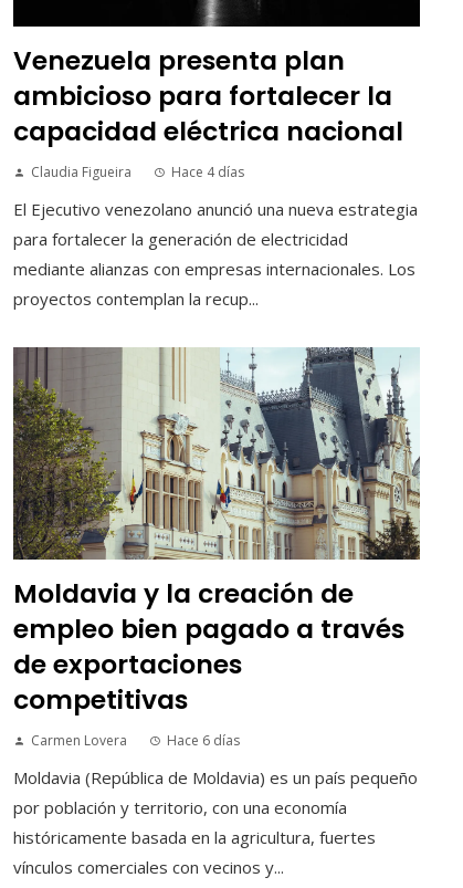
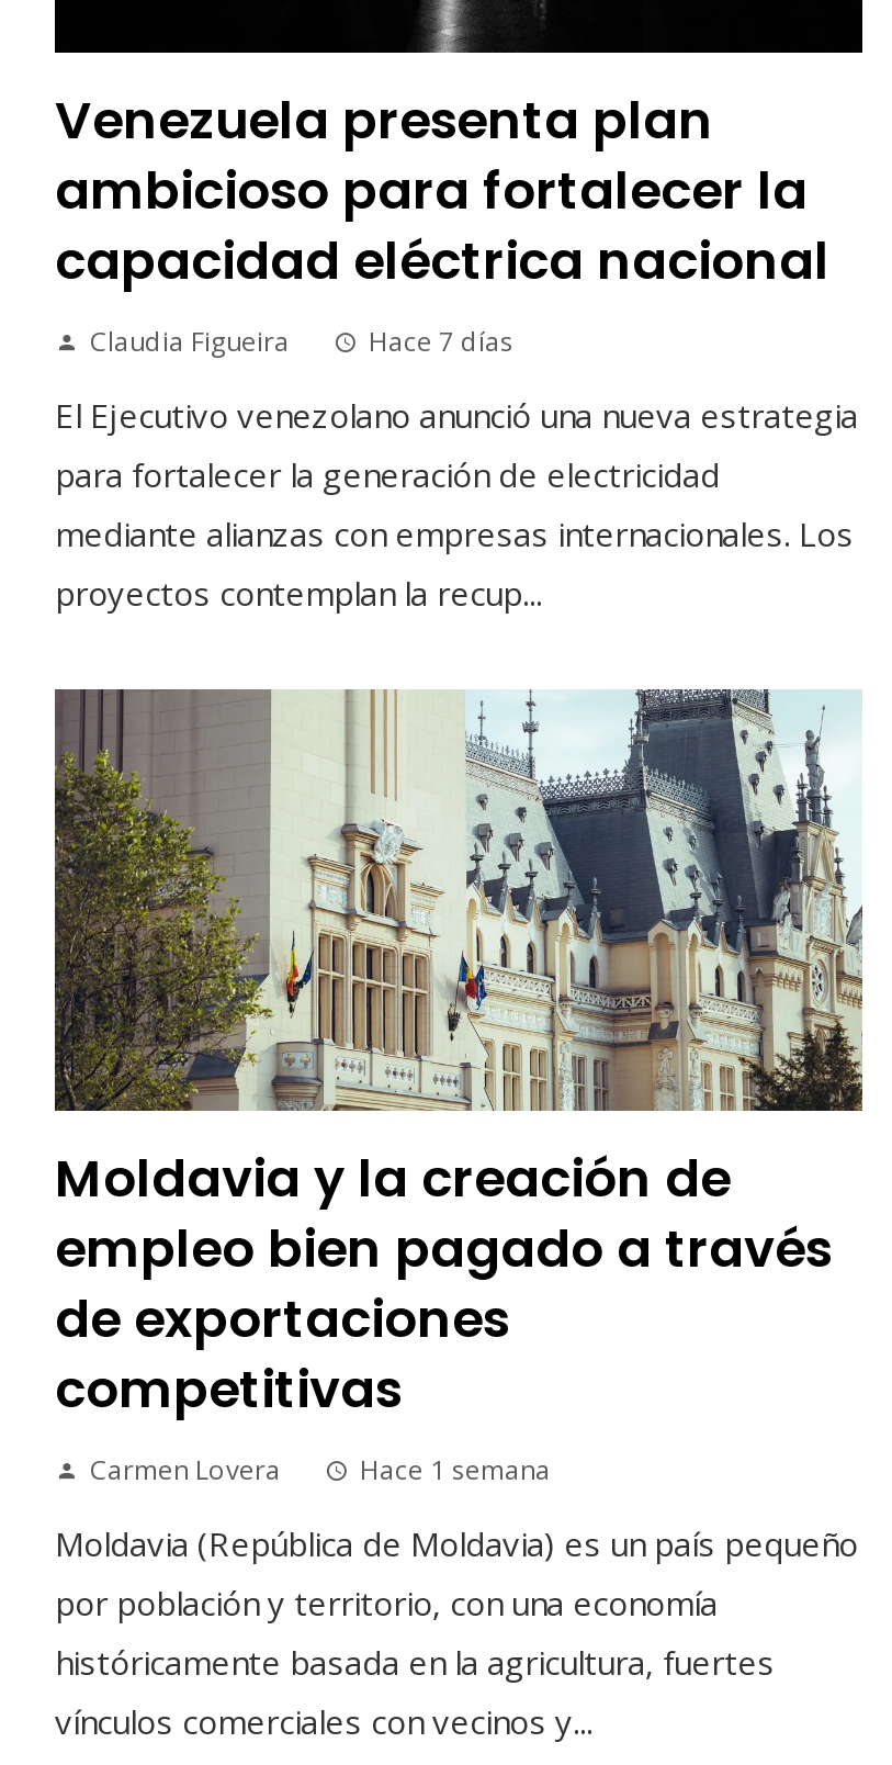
- Hace 4 días
+ Hace 7 días

- Hace 6 días
+ Hace 1 semana
